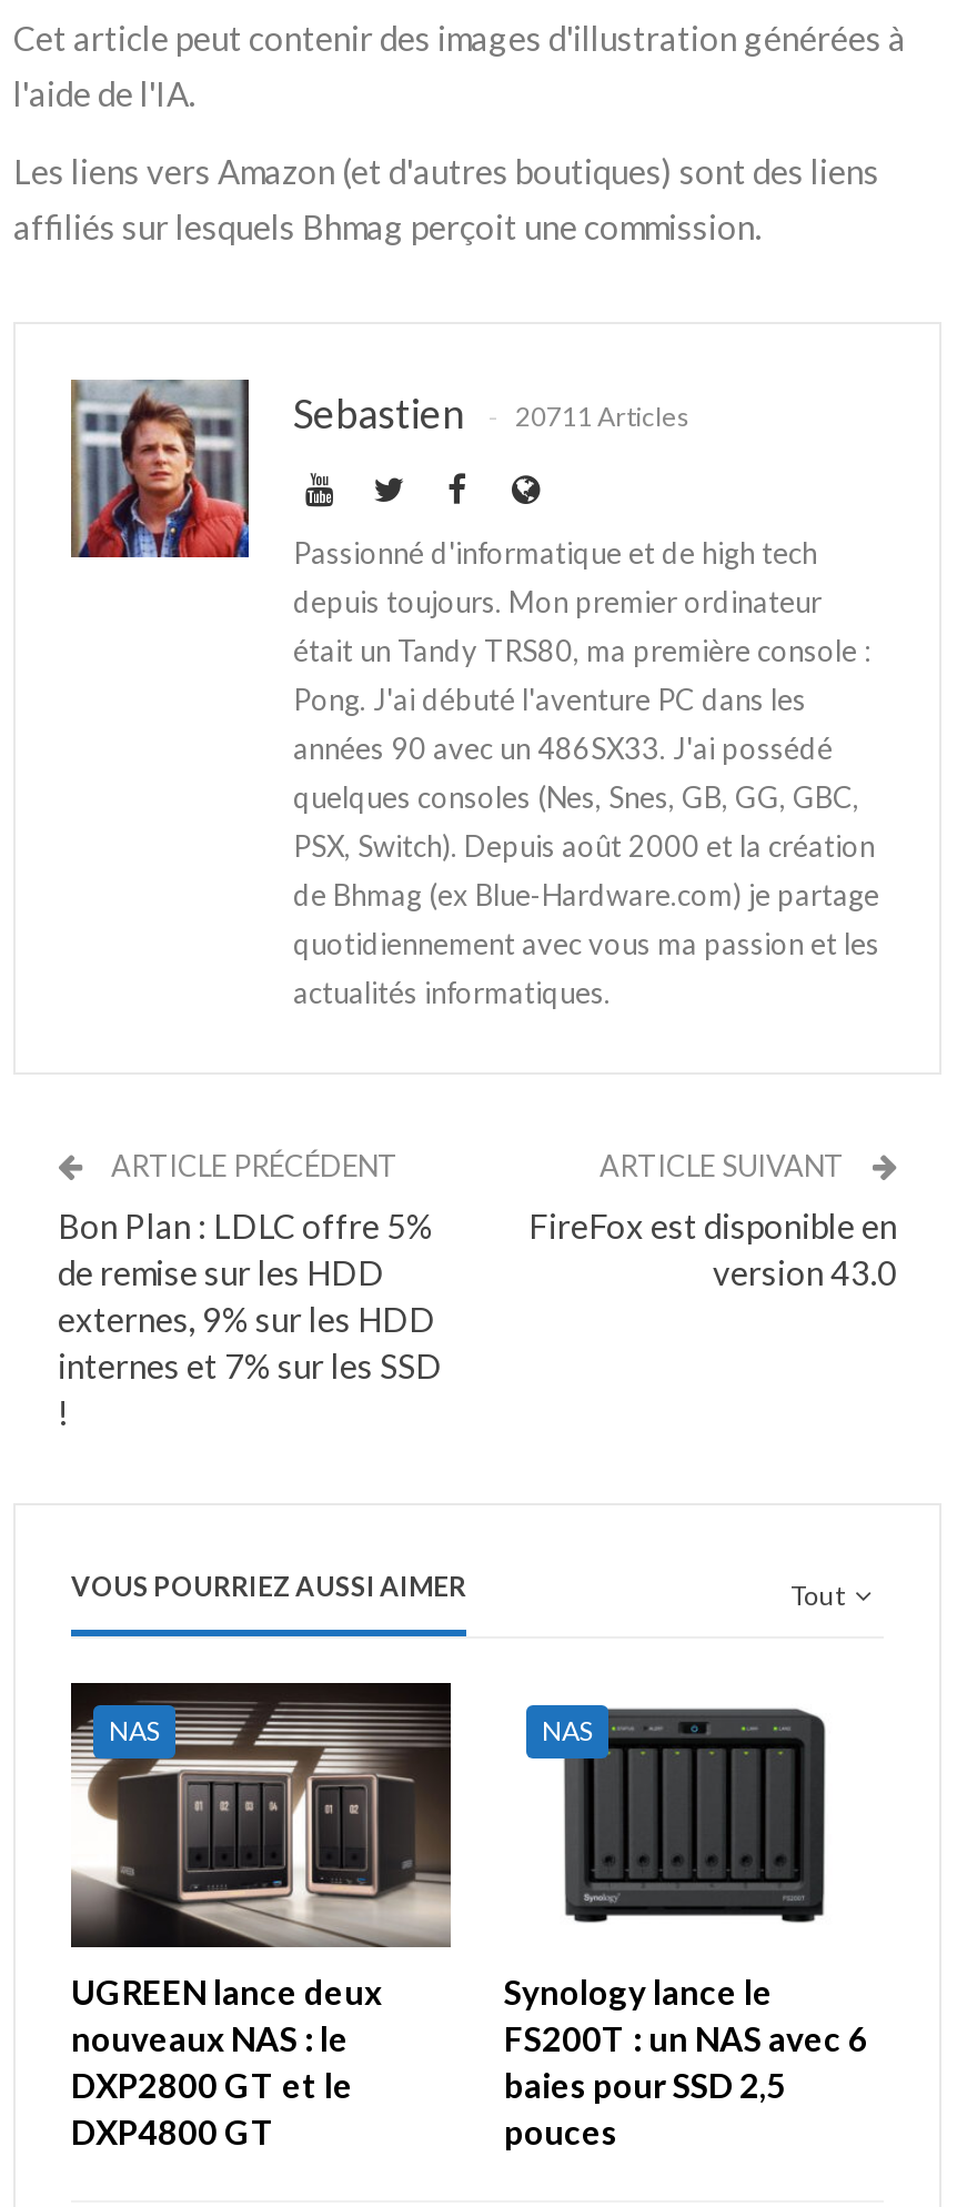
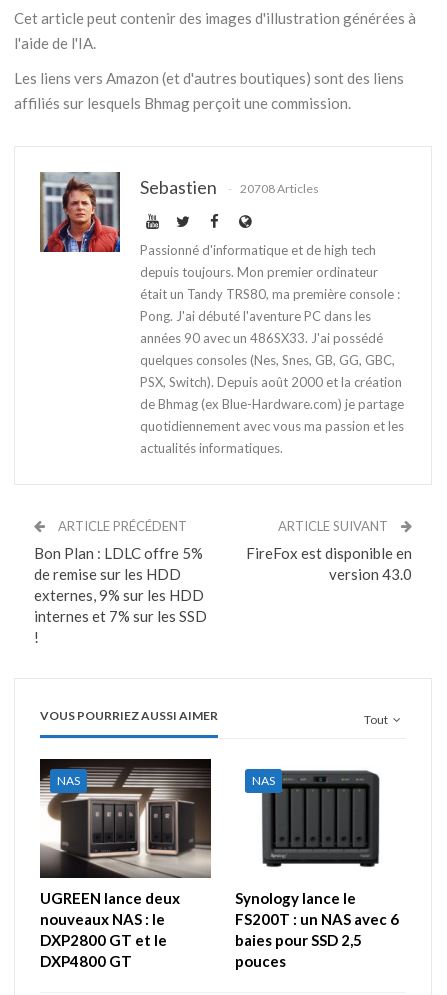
- Sebastien 20711 Articles
+ Sebastien 20708 Articles
